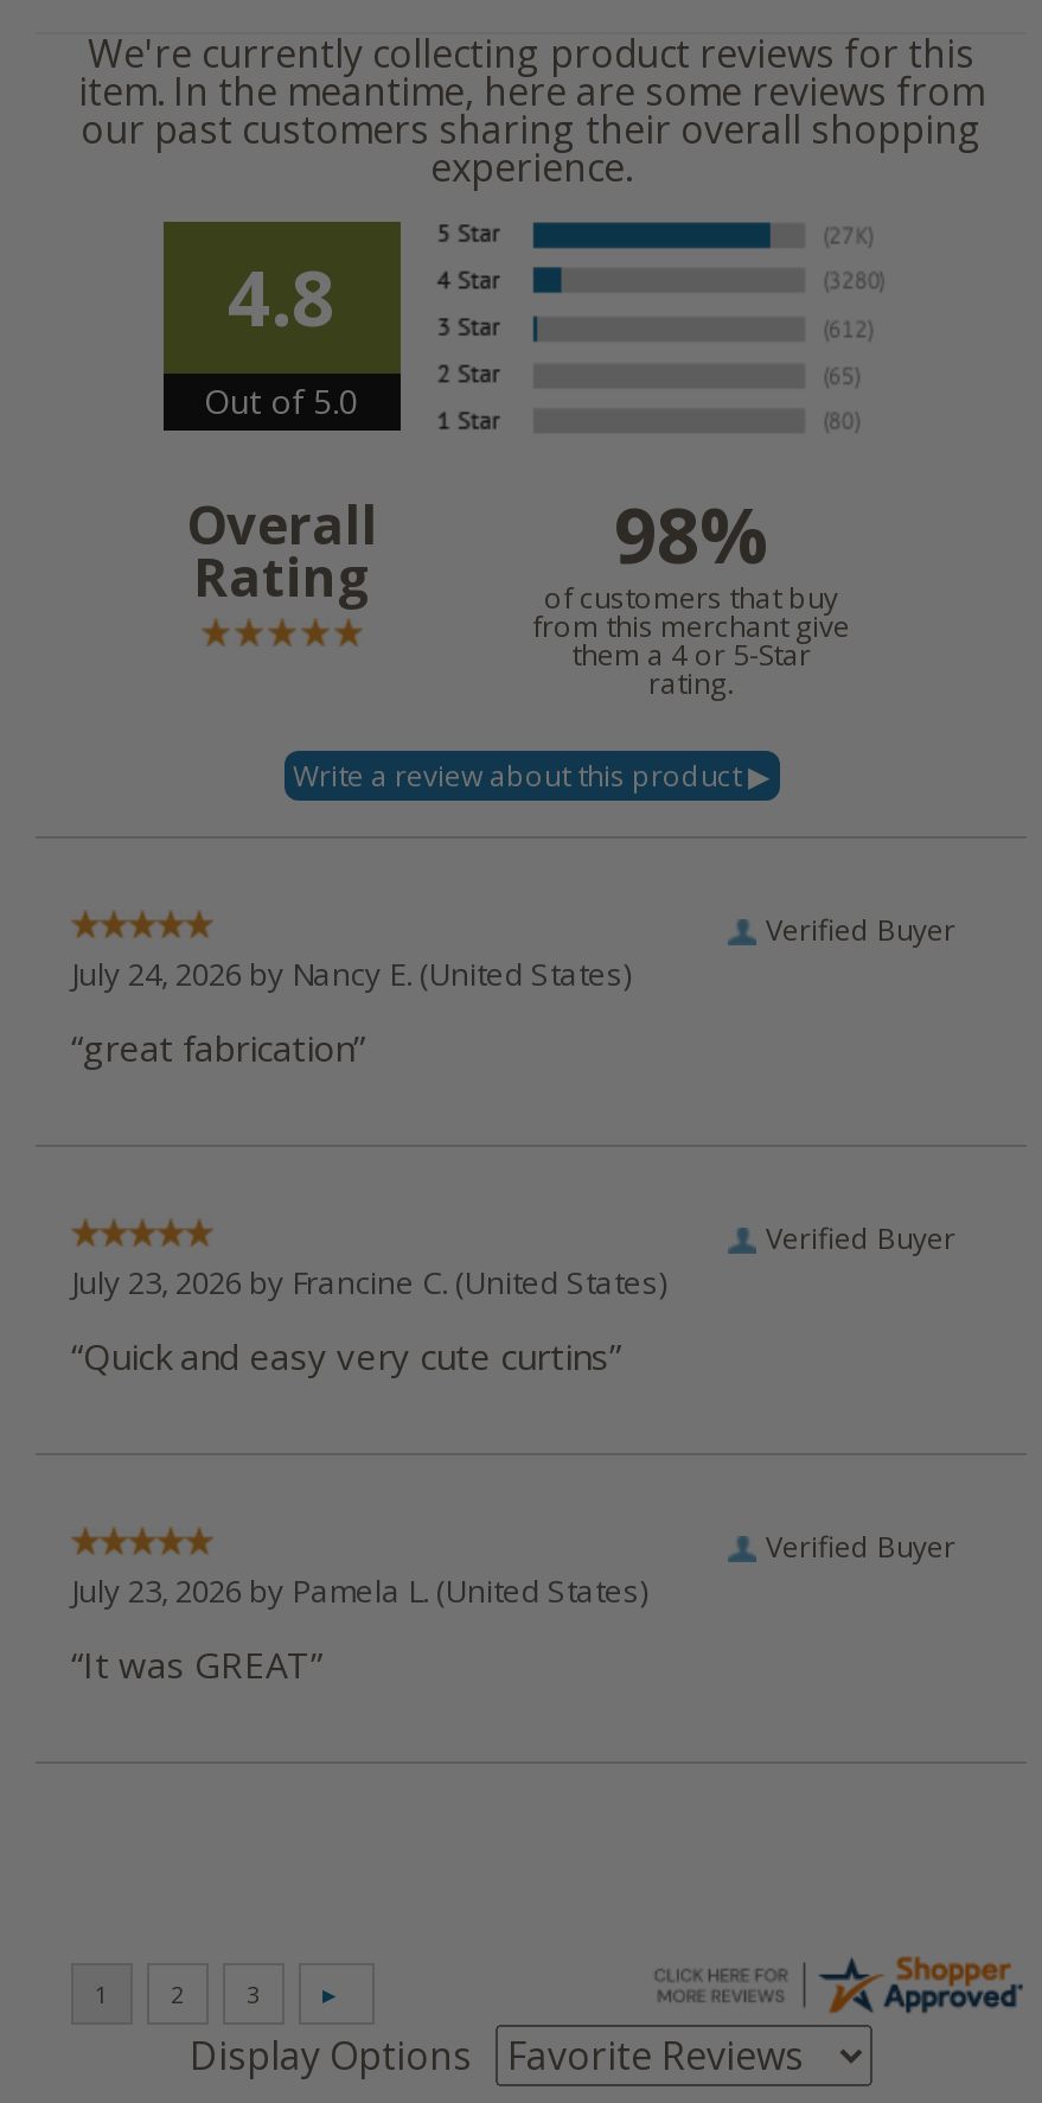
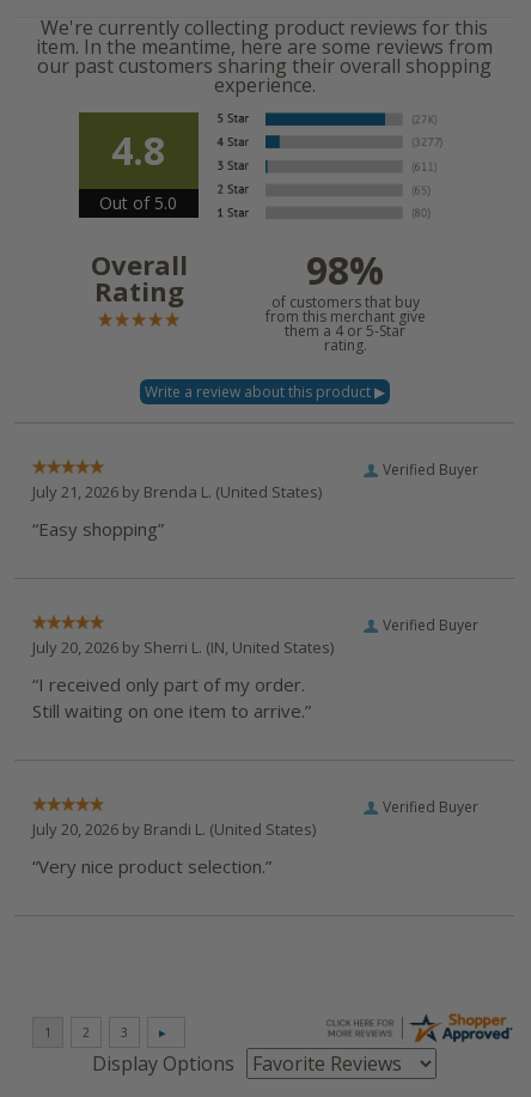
- July 24, 2026 by Nancy E. (United States)
+ July 21, 2026 by Brenda L. (United States)

- “great fabrication”
+ “Easy shopping”

- July 23, 2026 by Francine C. (United States)
+ July 20, 2026 by Sherri L. (IN, United States)

- “Quick and easy very cute curtins”
+ “I received only part of my order.
+ Still waiting on one item to arrive.”

- July 23, 2026 by Pamela L. (United States)
+ July 20, 2026 by Brandi L. (United States)

- “It was GREAT”
+ “Very nice product selection.”
